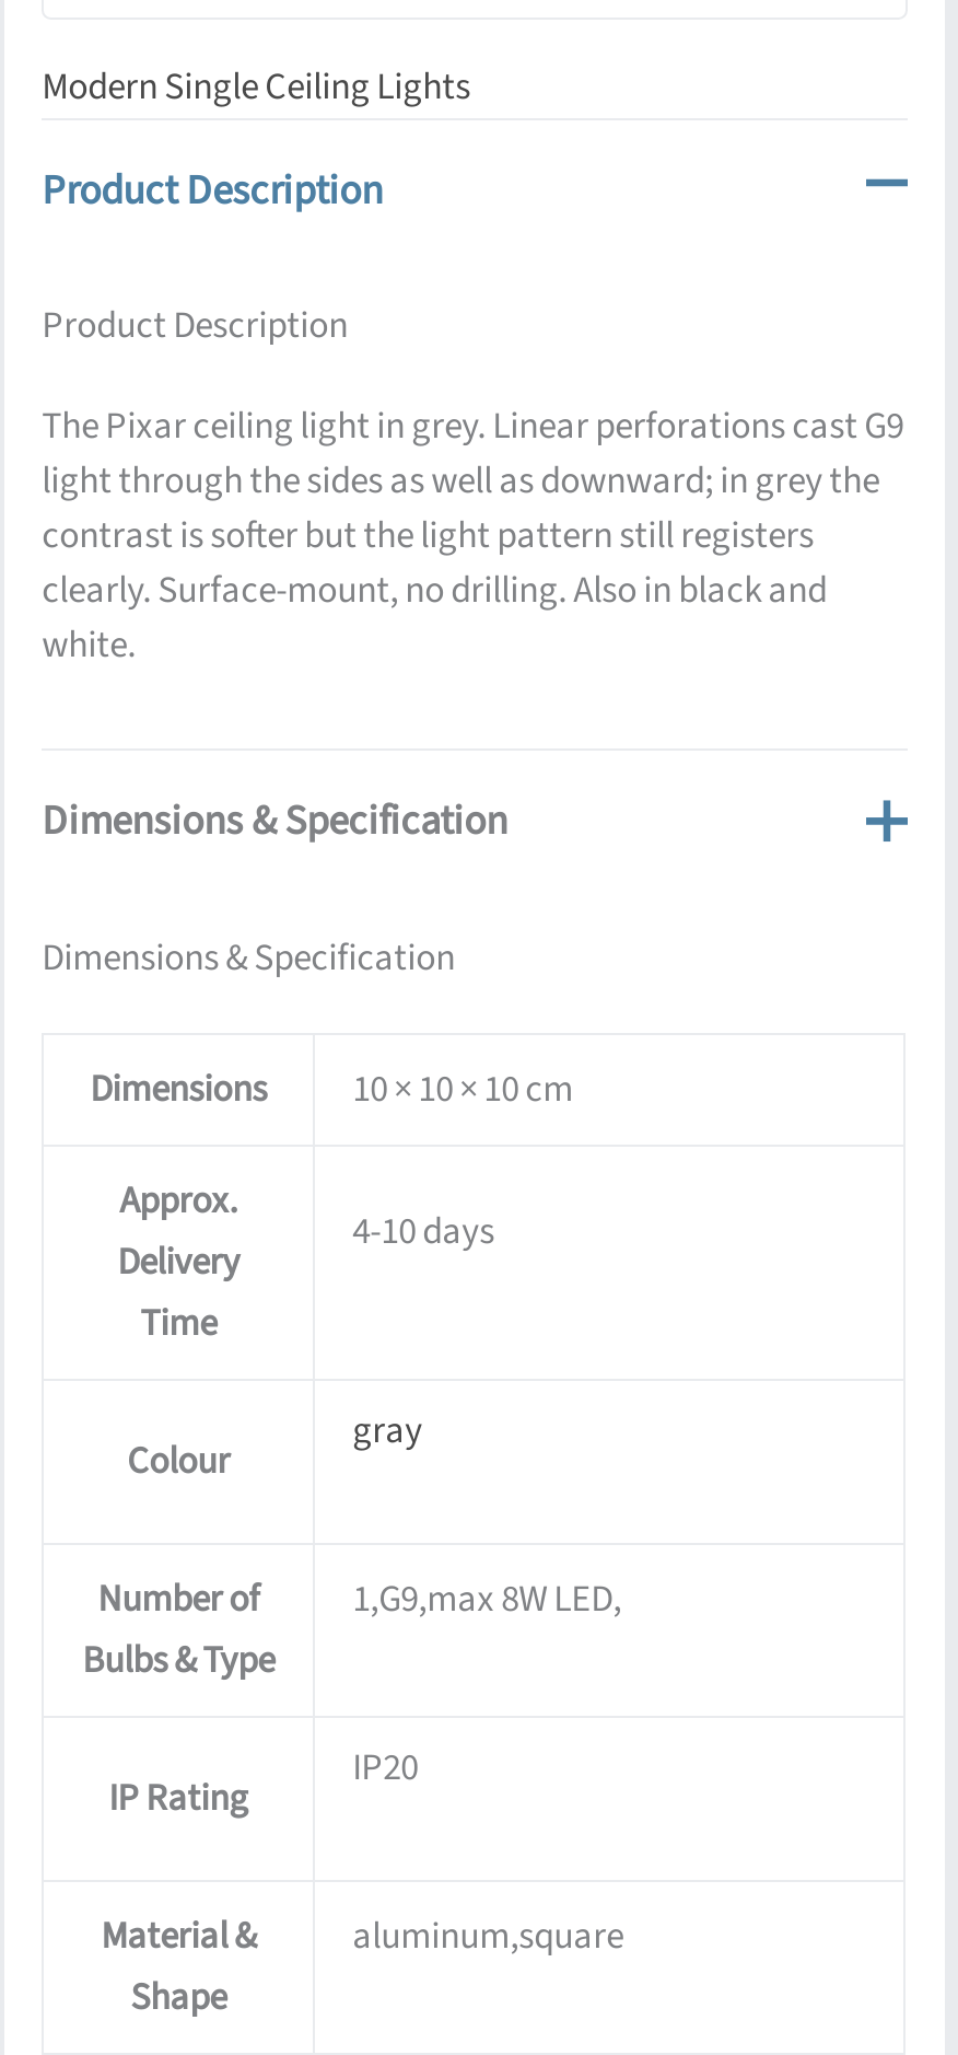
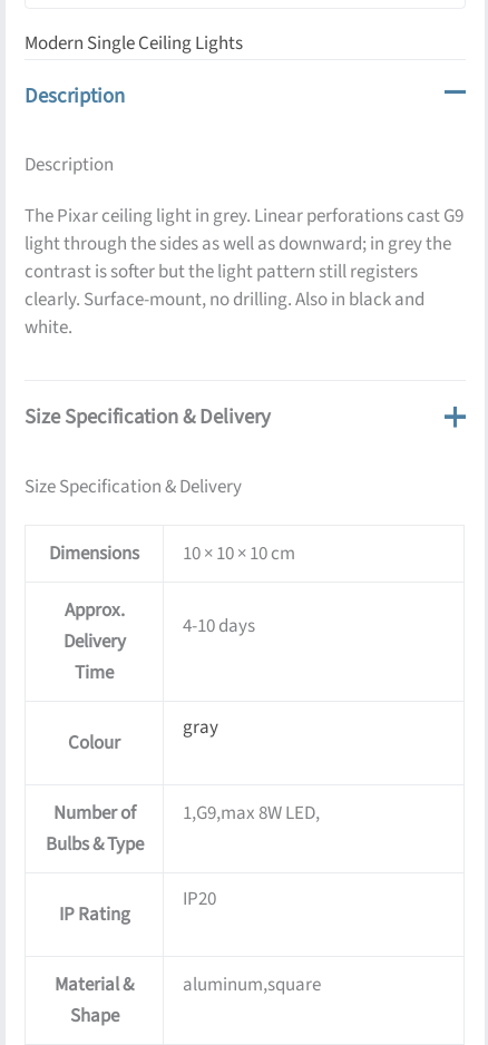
- Product Description
+ Description

- Product Description
+ Description

- Dimensions & Specification
+ Size Specification & Delivery

- Dimensions & Specification
+ Size Specification & Delivery
